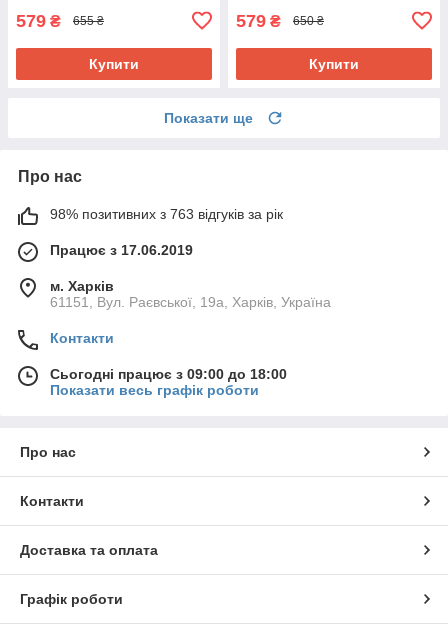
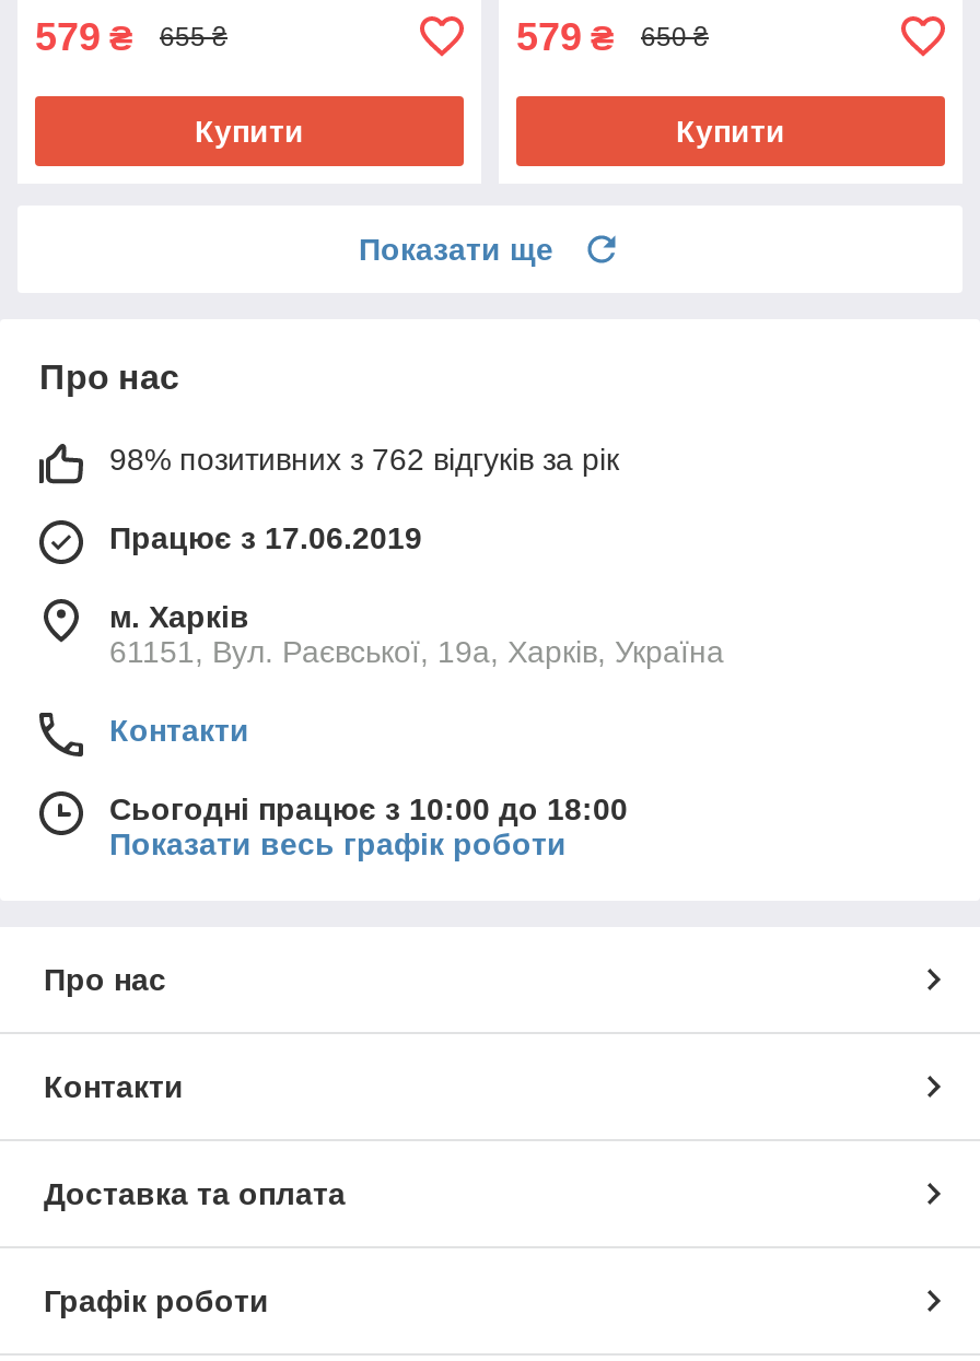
- 98% позитивних з 763 відгуків за рік
+ 98% позитивних з 762 відгуків за рік

- Сьогодні працює з 09:00 до 18:00
+ Сьогодні працює з 10:00 до 18:00
